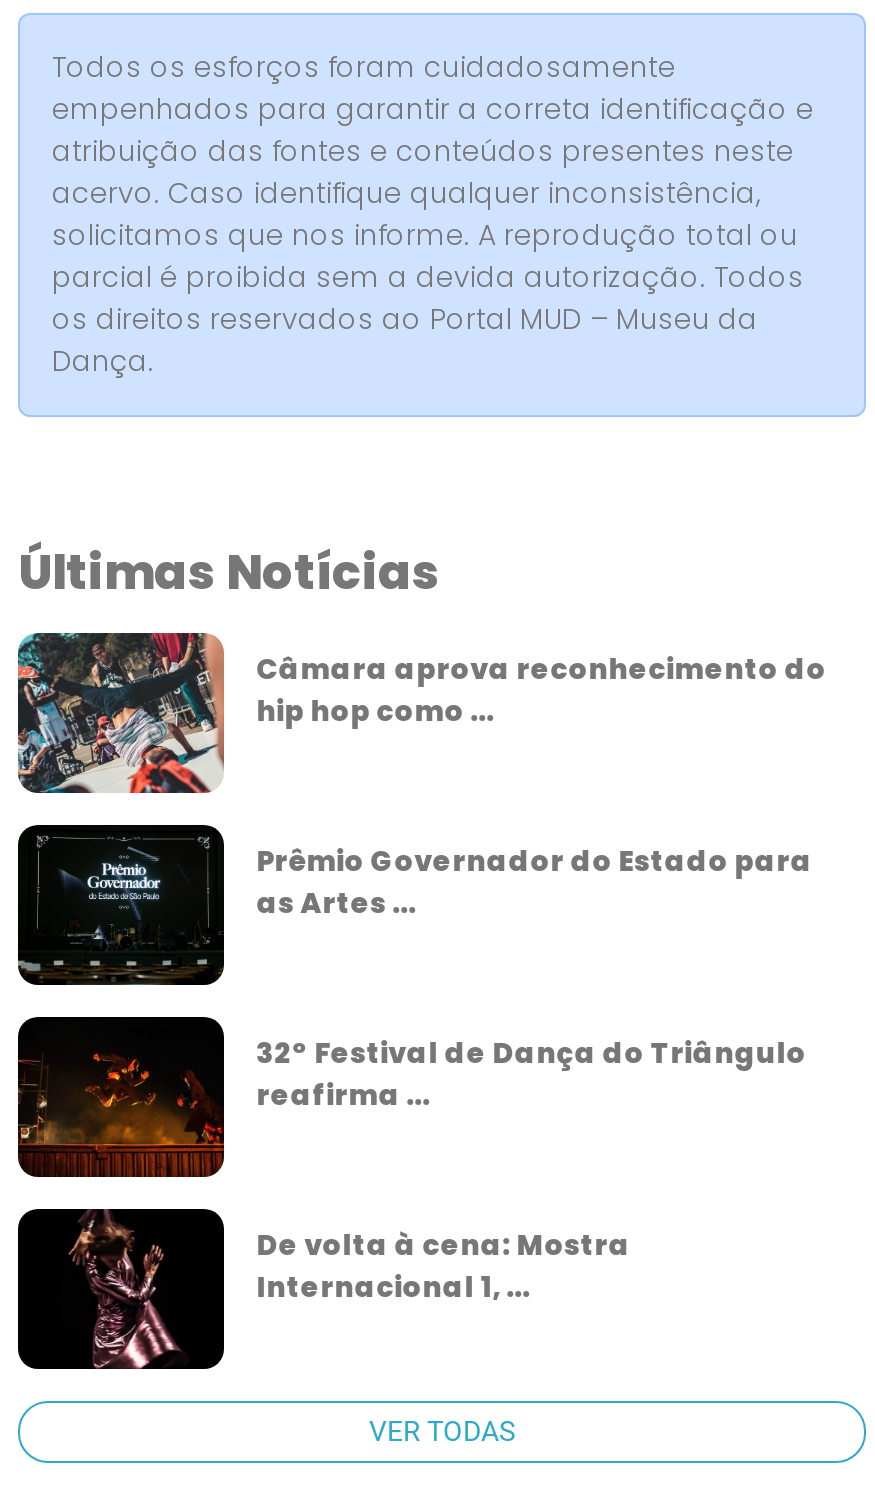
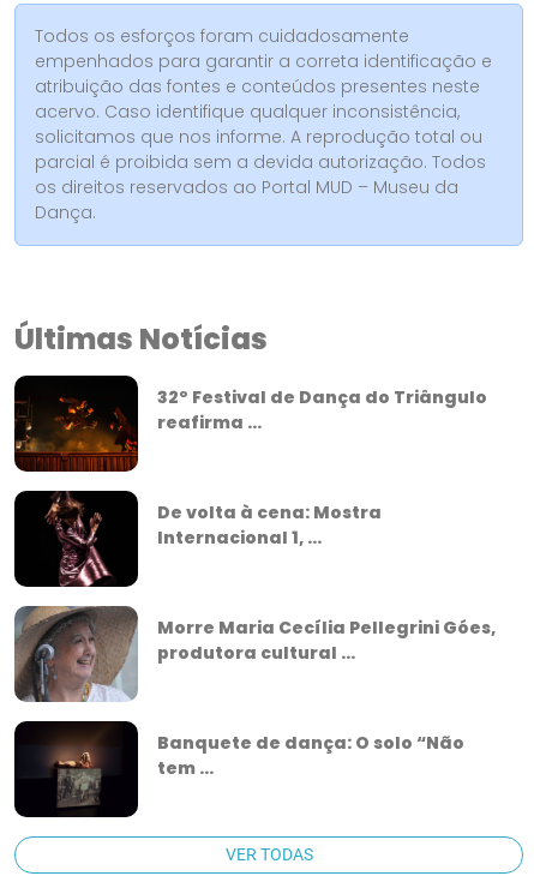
- [image]
- Câmara aprova reconhecimento do
- hip hop como ...

- [image]
- Prêmio Governador do Estado para
- as Artes ...

moved up: [image] | 32º Festival de Dança do Triângulo | reafirma ... | De volta à cena: Mostra | Internacional 1, ...

+ [image]
+ Morre Maria Cecília Pellegrini Góes,
+ produtora cultural ...

+ [image]

+ Banquete de dança: O solo “Não
+ tem ...
